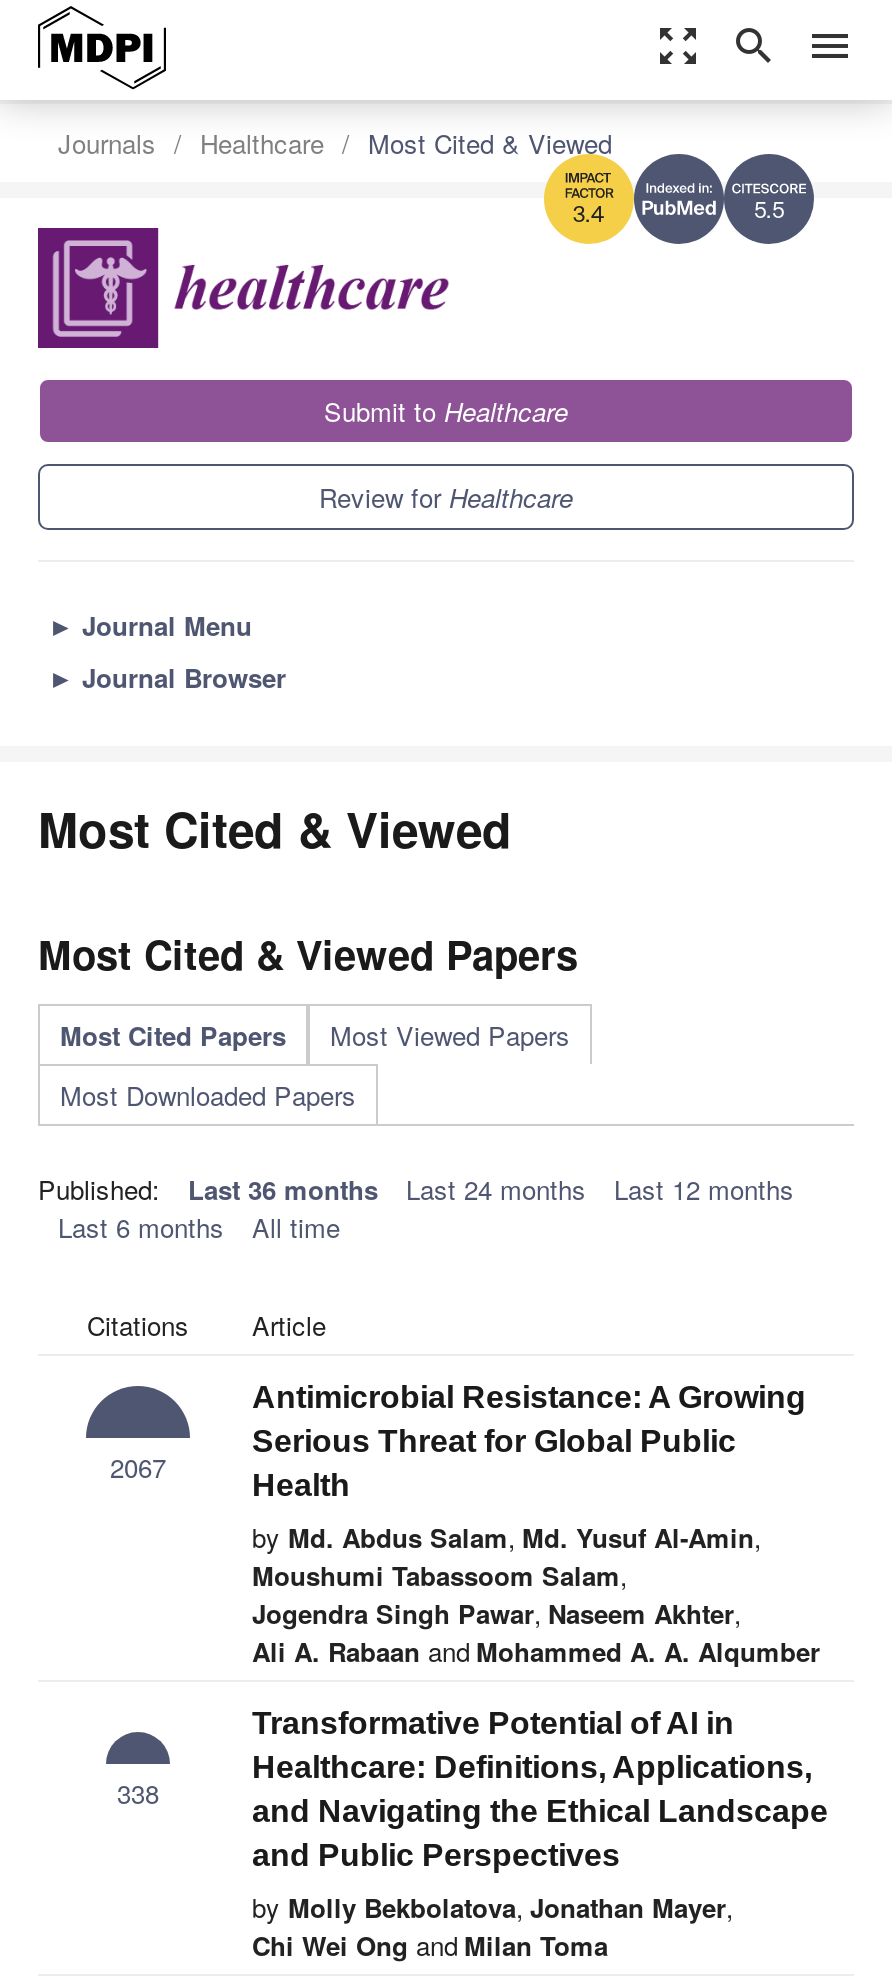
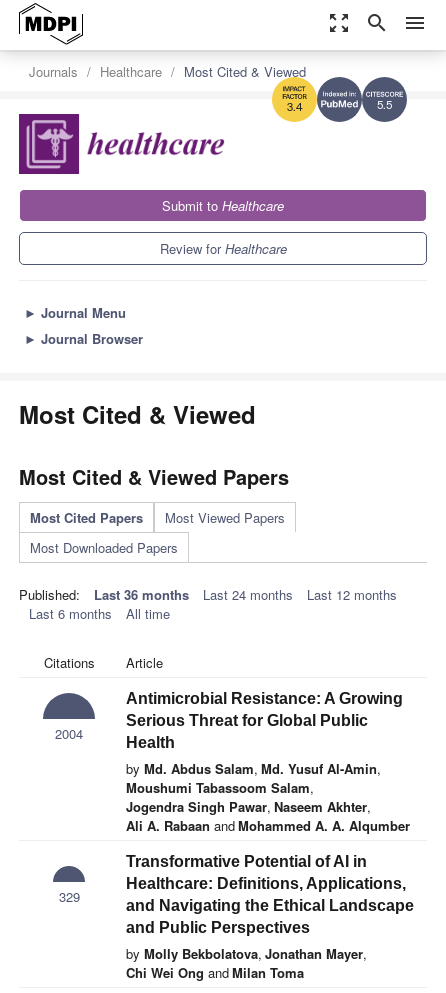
- 2067
+ 2004

- 338
+ 329
